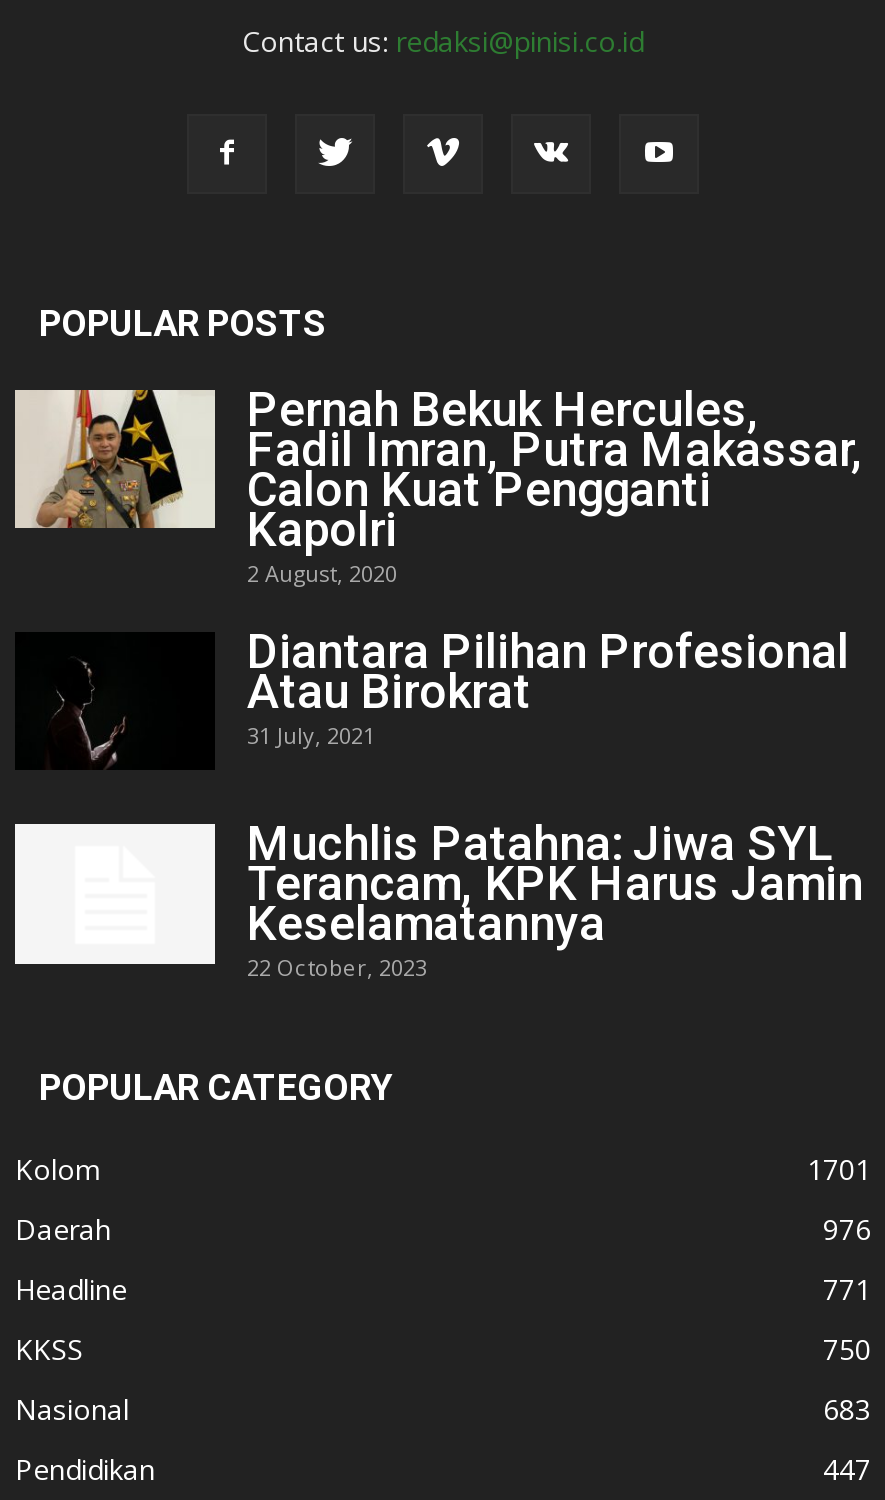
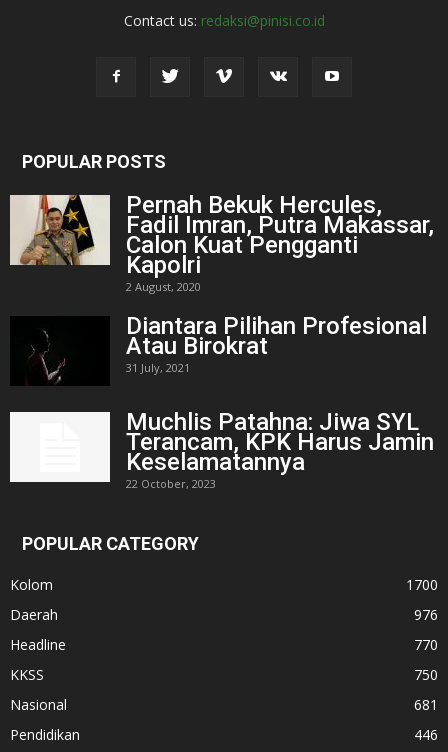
- 1701
+ 1700

- 771
+ 770

- 683
+ 681

- 447
+ 446
